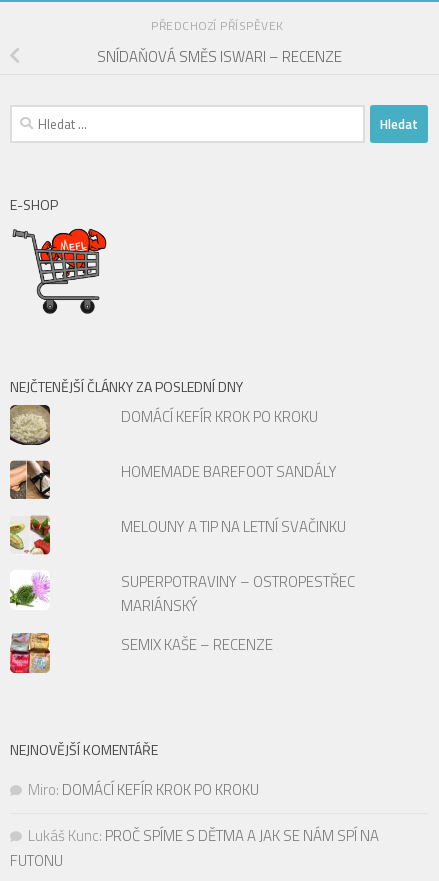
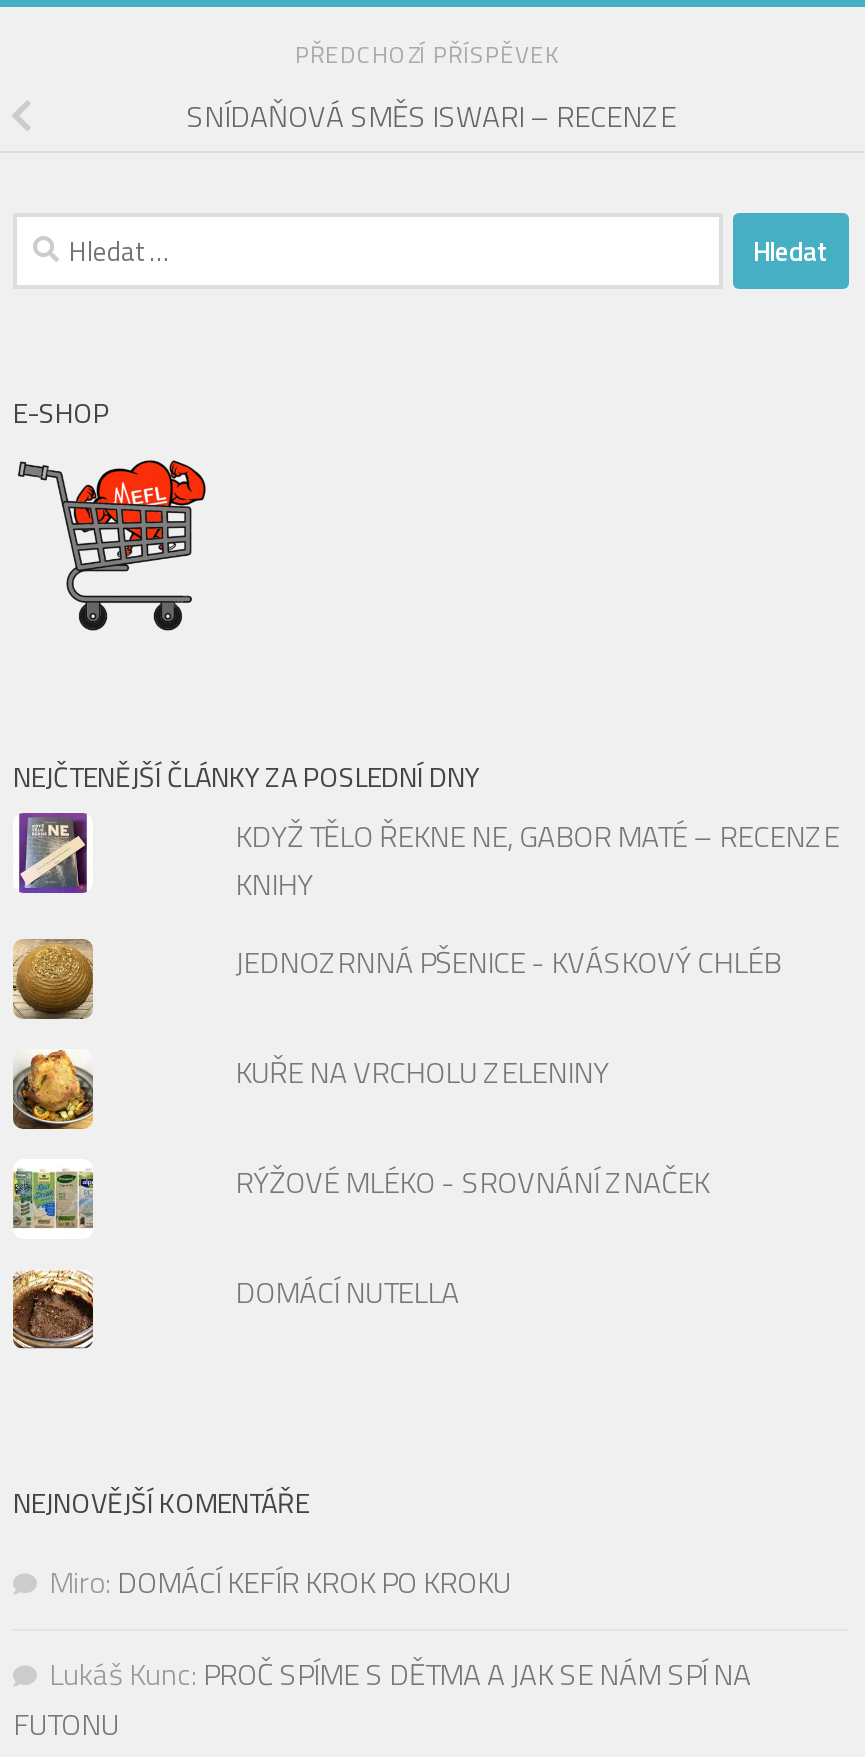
- [image]
+ [image]

- DOMÁCÍ KEFÍR KROK PO KROKU
+ KDYŽ TĚLO ŘEKNE NE, GABOR MATÉ – RECENZE
+ KNIHY

- [image]
+ [image]

- HOMEMADE BAREFOOT SANDÁLY
+ JEDNOZRNNÁ PŠENICE - KVÁSKOVÝ CHLÉB

- [image]
+ [image]

- MELOUNY A TIP NA LETNÍ SVAČINKU
+ KUŘE NA VRCHOLU ZELENINY

- [image]
+ [image]

- SUPERPOTRAVINY – OSTROPESTŘEC
- MARIÁNSKÝ
+ RÝŽOVÉ MLÉKO - SROVNÁNÍ ZNAČEK

- [image]
+ [image]

- SEMIX KAŠE – RECENZE
+ DOMÁCÍ NUTELLA
